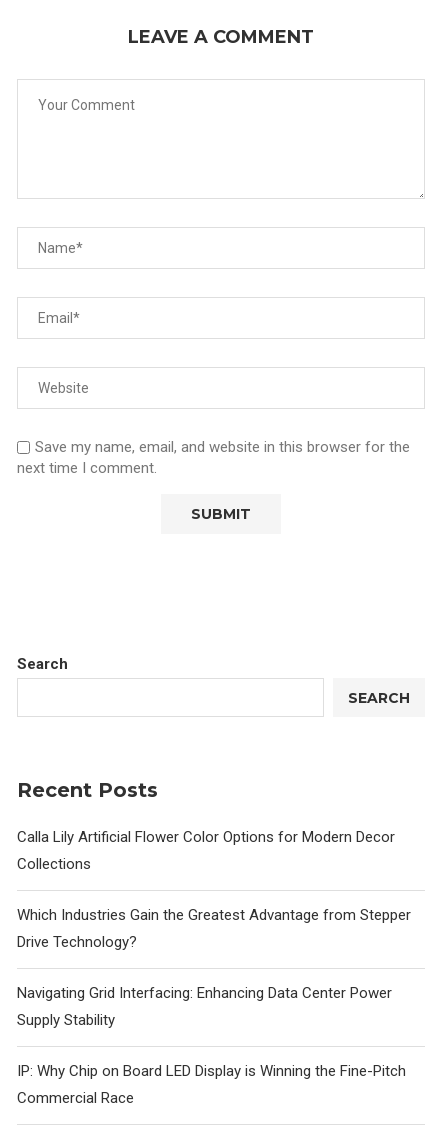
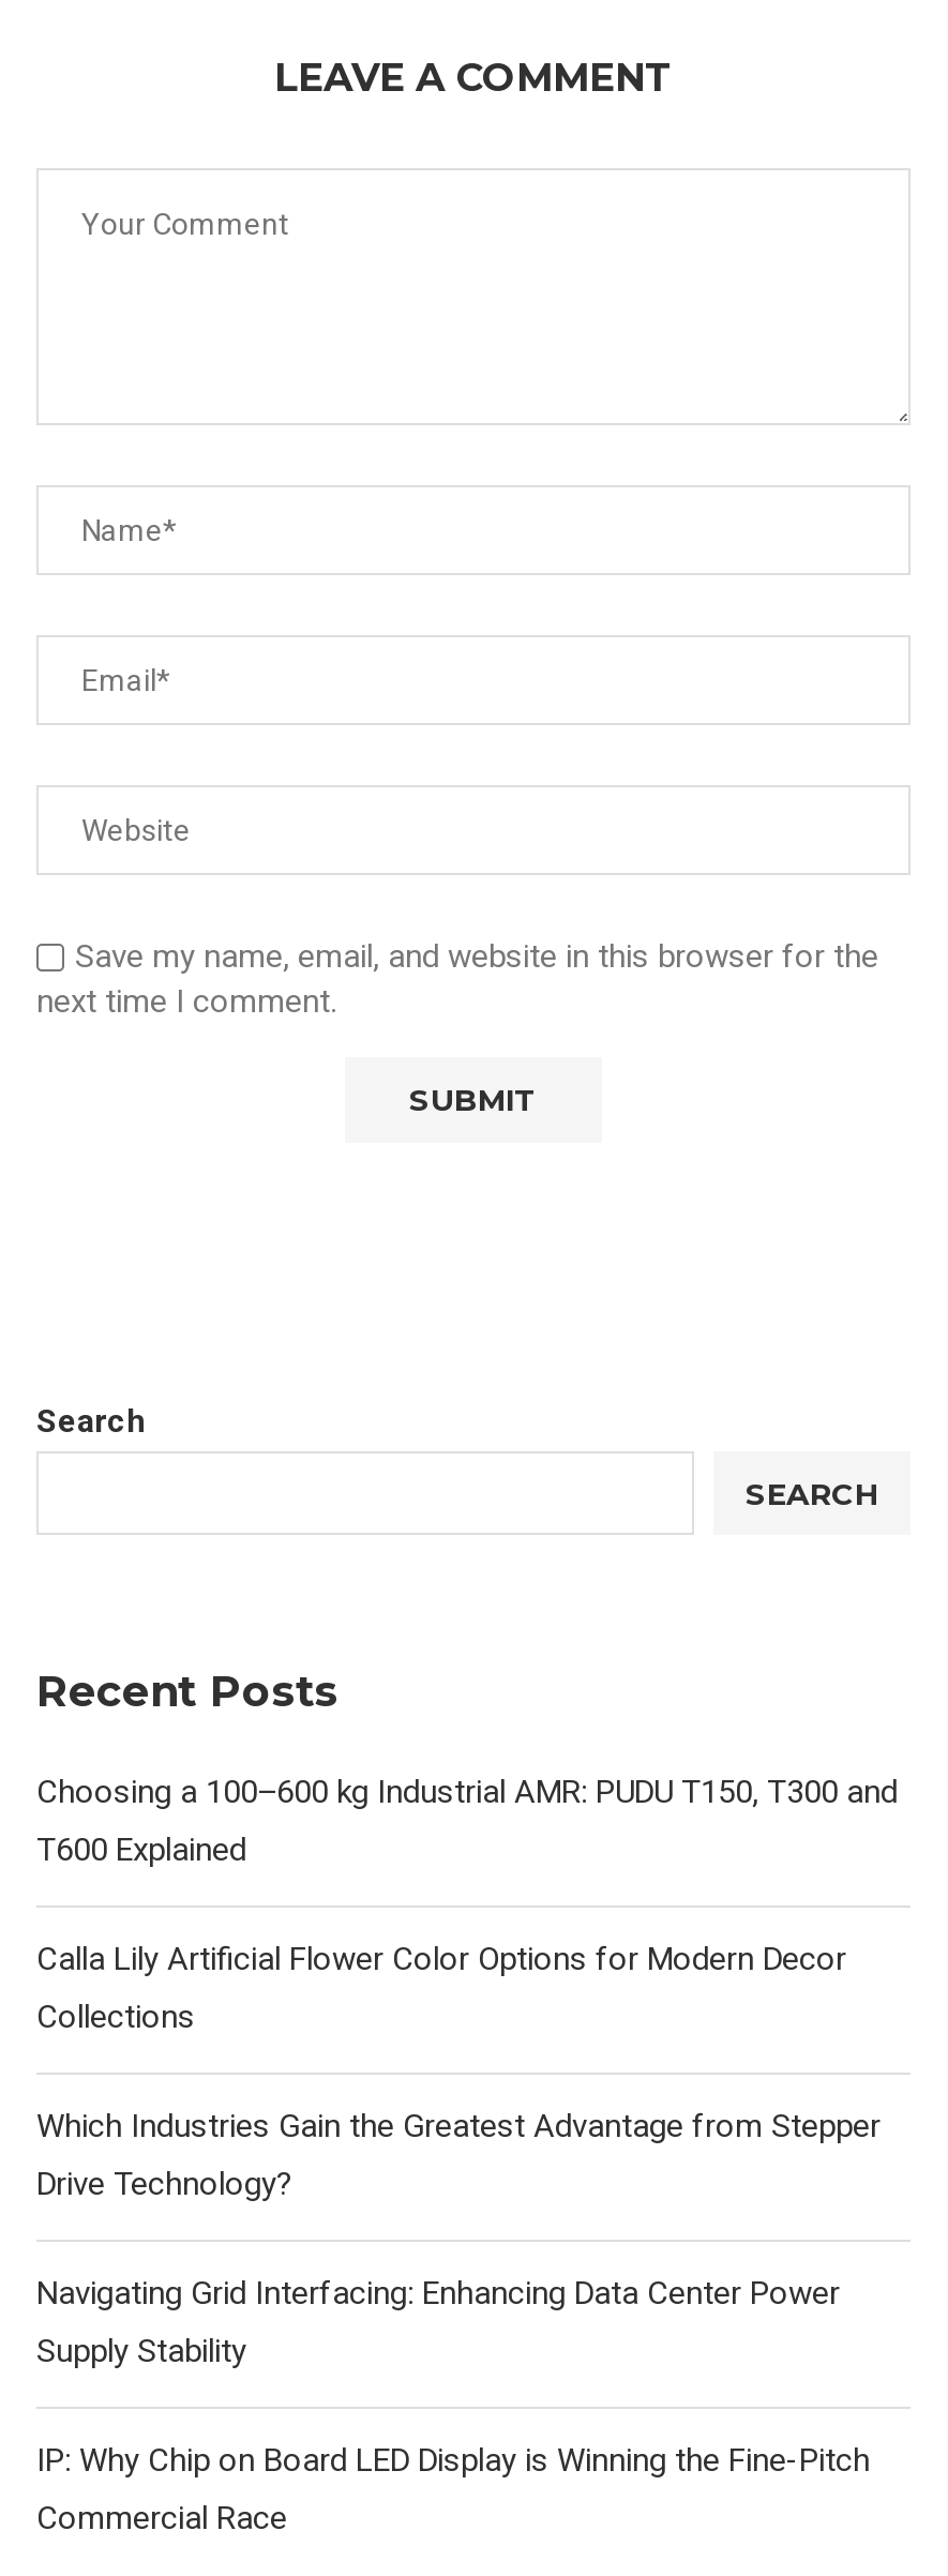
+ Choosing a 100–600 kg Industrial AMR: PUDU T150, T300 and
+ T600 Explained
